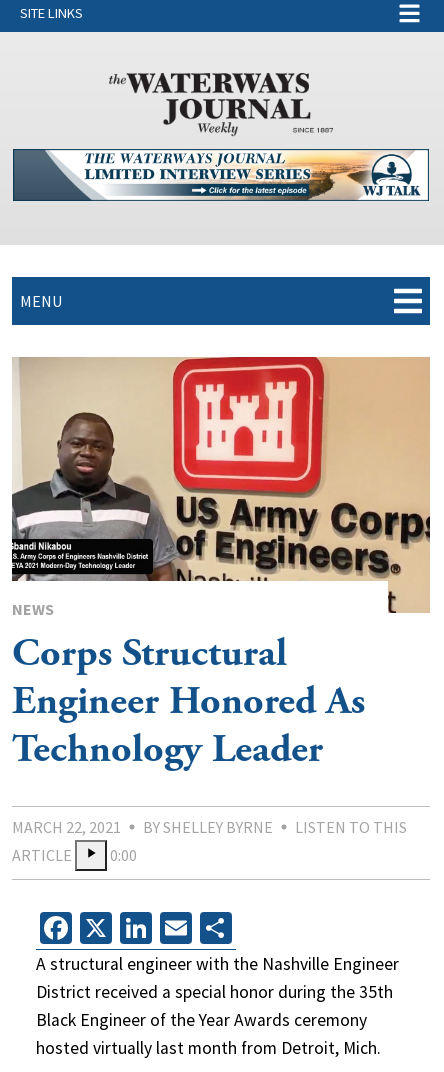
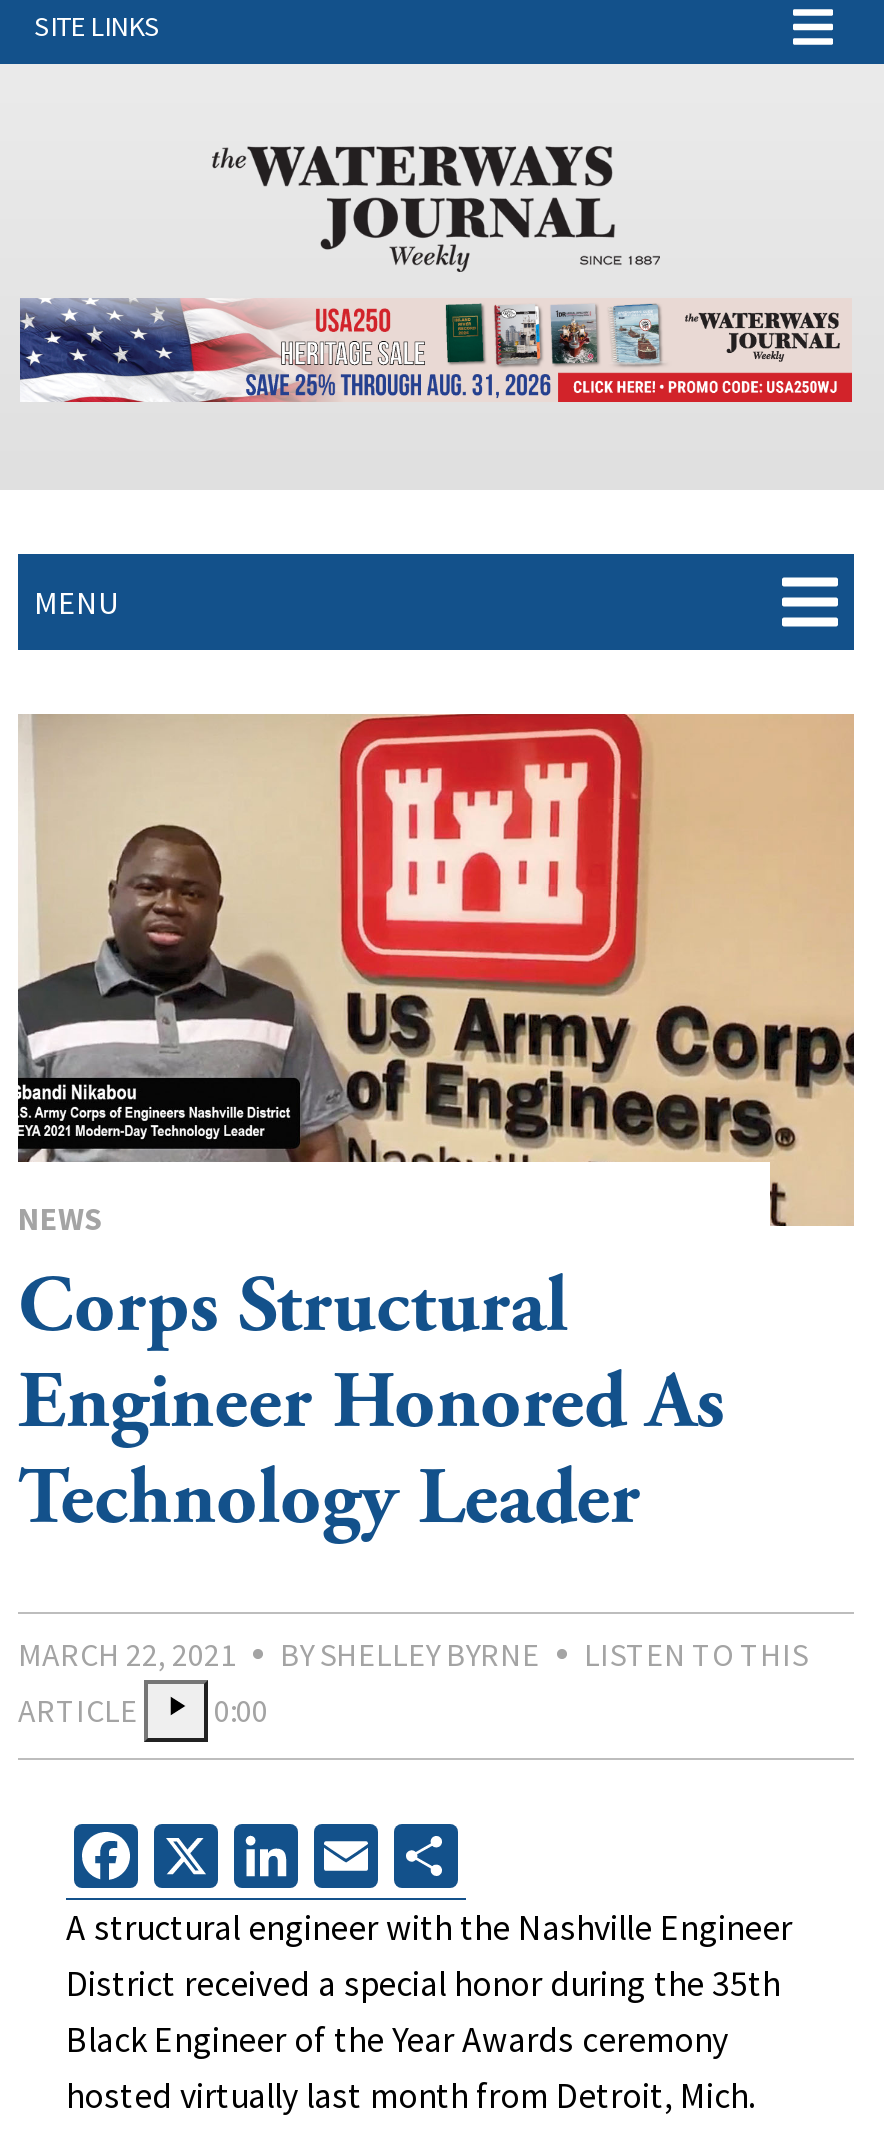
- [image]
+ [image]
